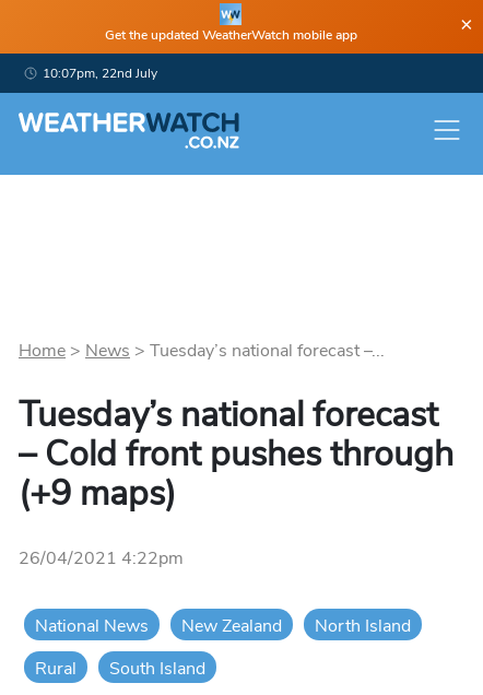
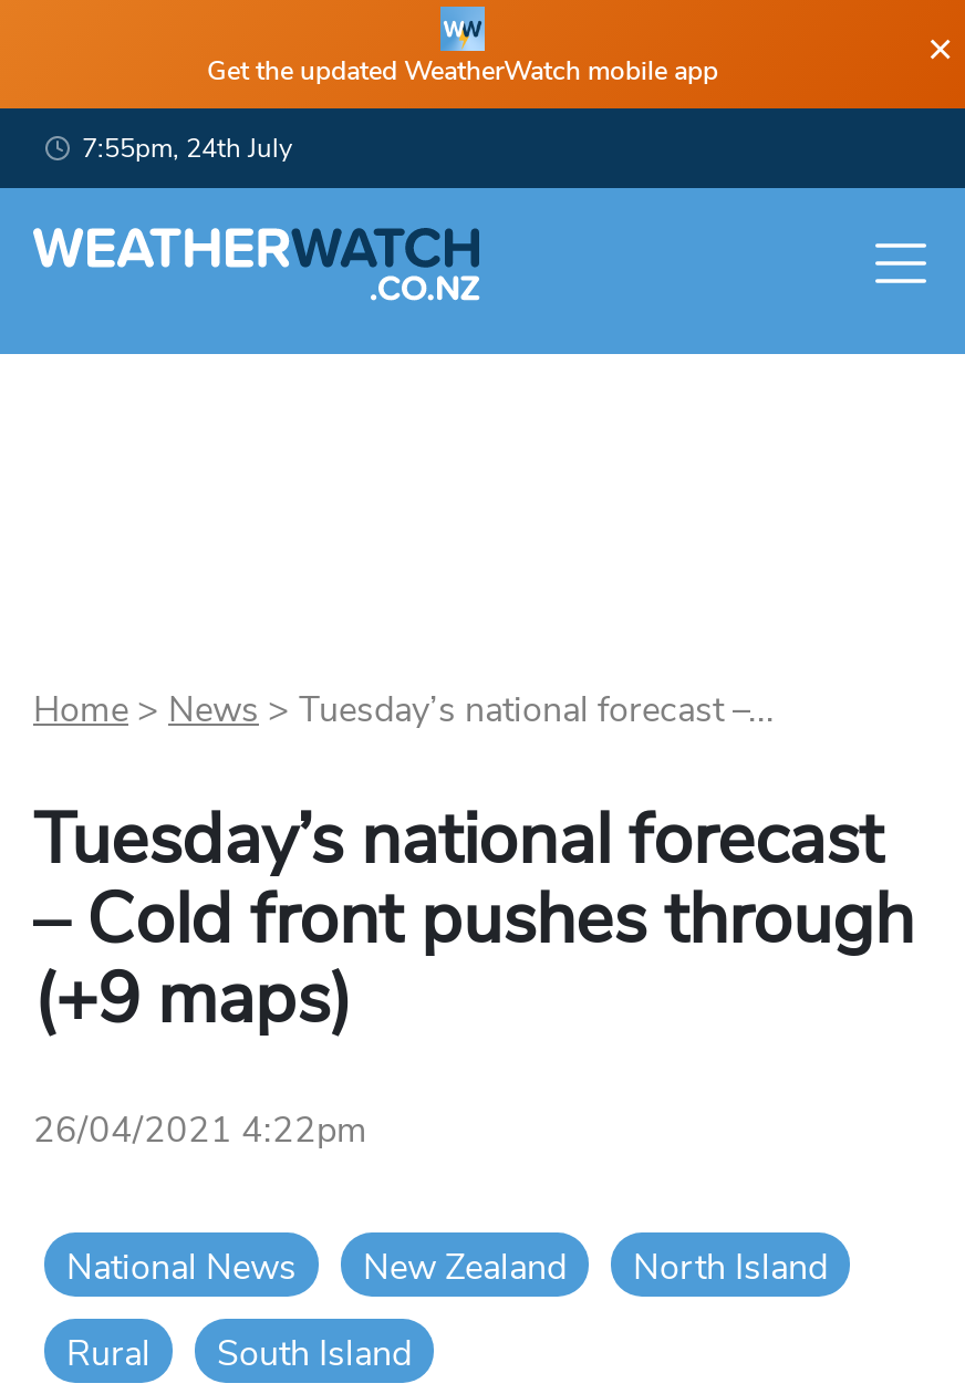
- 10:07pm, 22nd July
+ 7:55pm, 24th July
